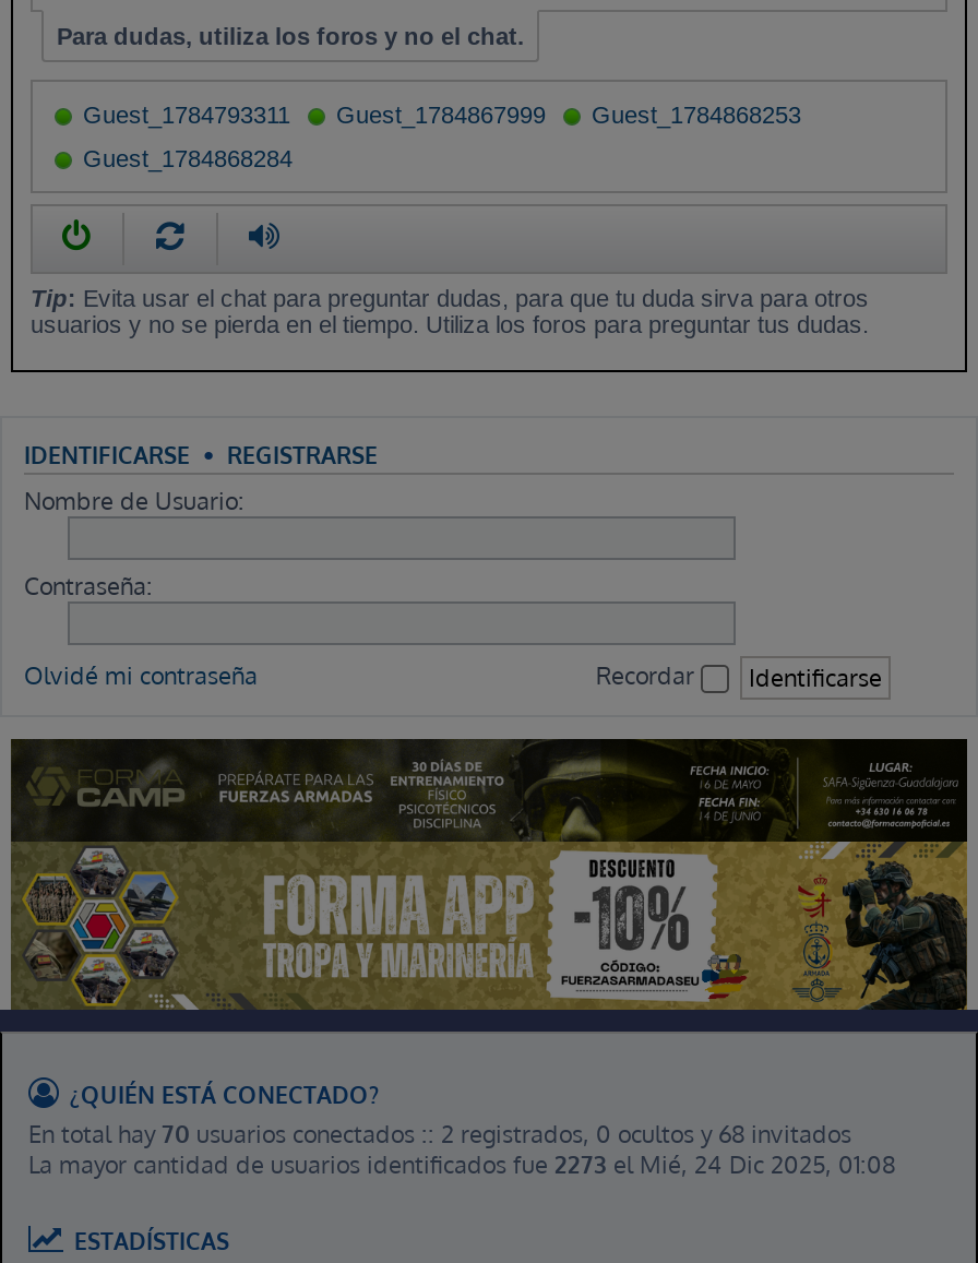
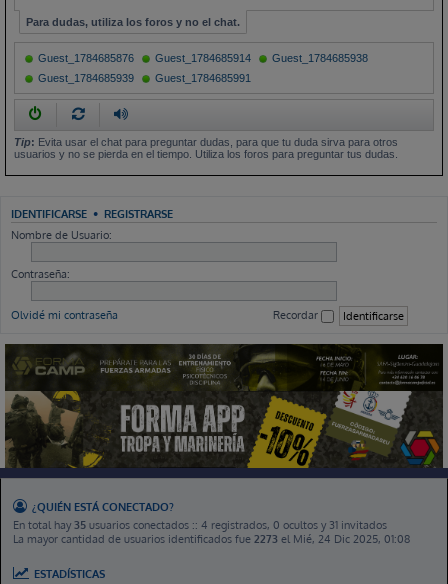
- Guest_1784793311
- Guest_1784867999
- Guest_1784868253
+ Guest_1784685876
+ Guest_1784685914
+ Guest_1784685938

- Guest_1784868284
+ Guest_1784685939
+ Guest_1784685991

- [image]
+ [image]

- En total hay 70 usuarios conectados :: 2 registrados, 0 ocultos y 68 invitados
+ En total hay 35 usuarios conectados :: 4 registrados, 0 ocultos y 31 invitados
